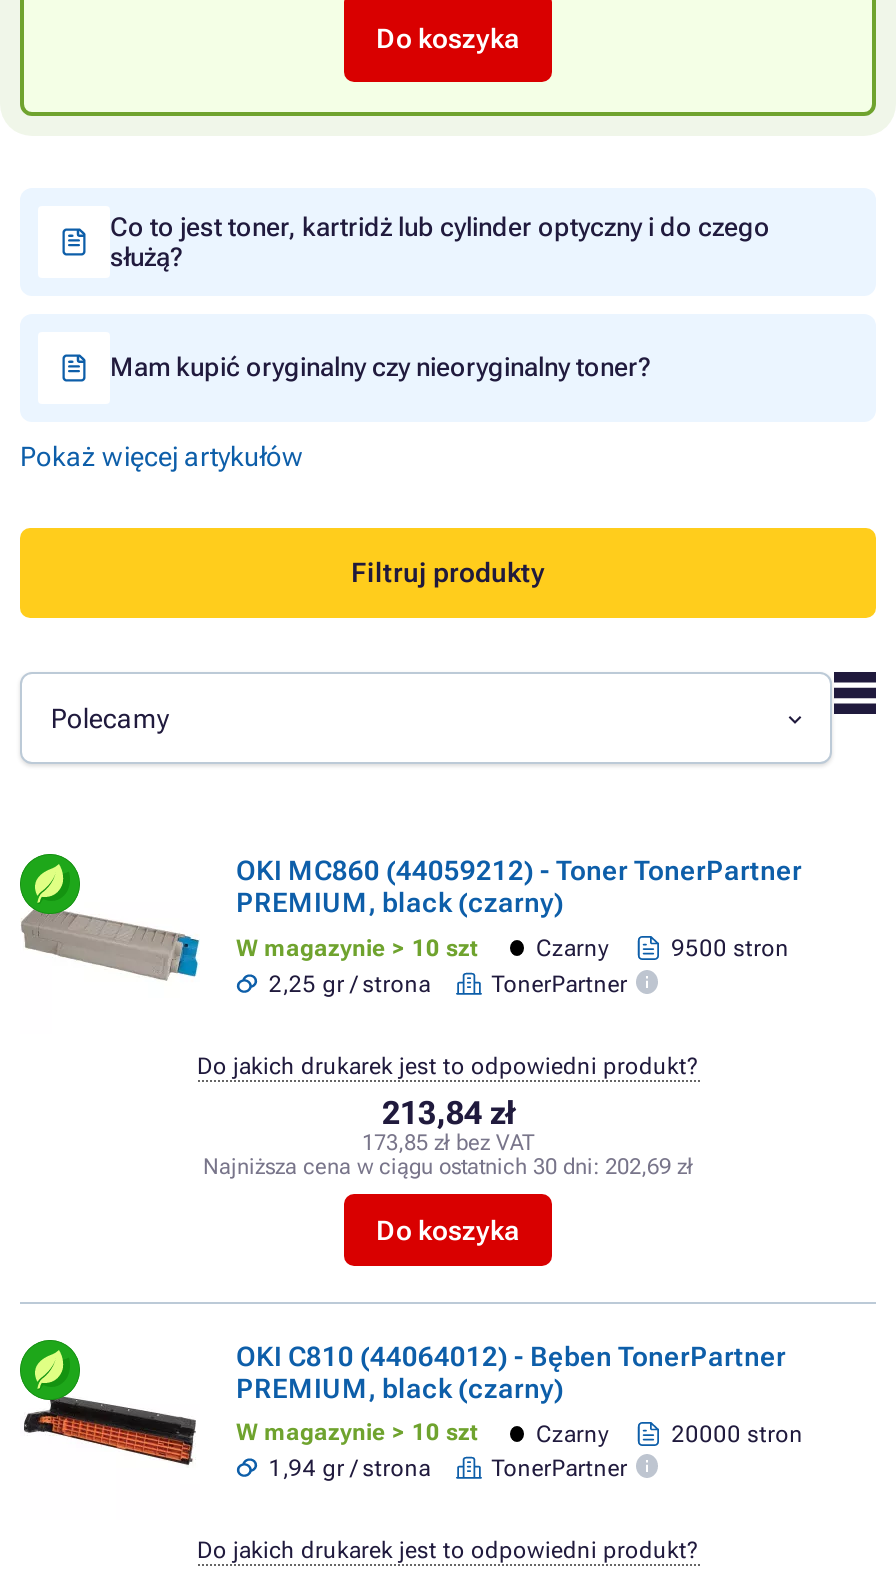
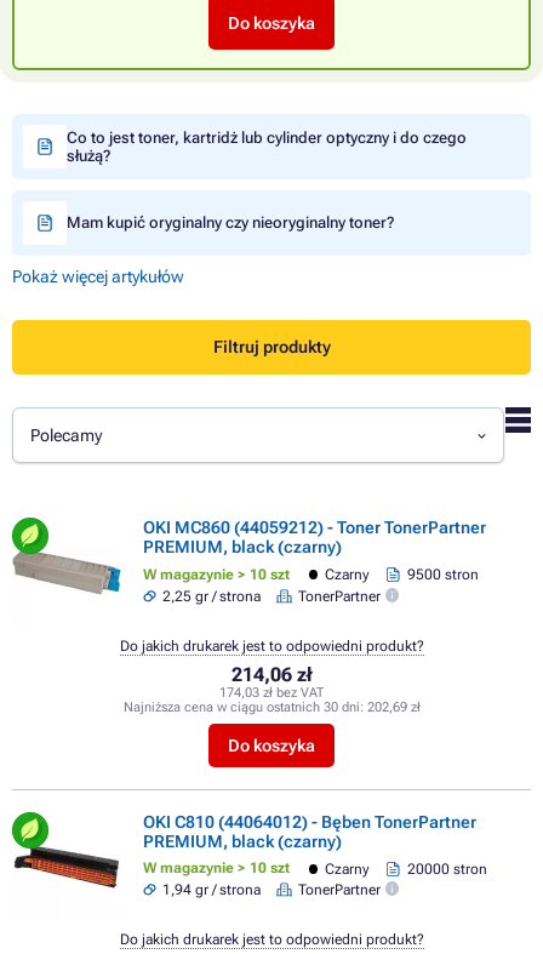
- 213,84 zł
+ 214,06 zł

- 173,85 zł bez VAT
+ 174,03 zł bez VAT
